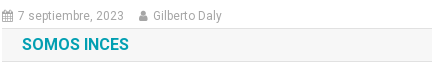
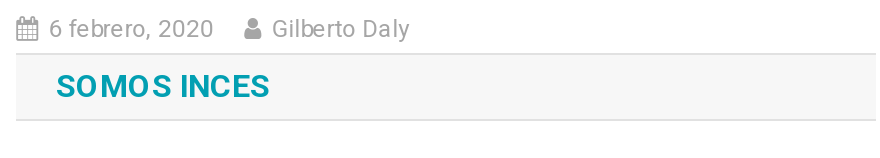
- 7 septiembre, 2023
+ 6 febrero, 2020
